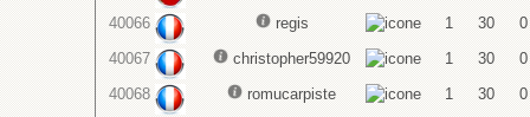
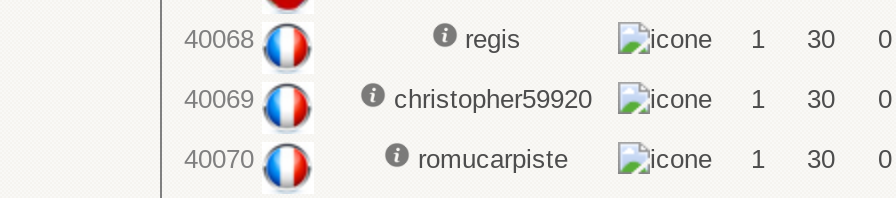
- 40066
+ 40068

- 40067
+ 40069

- 40068
+ 40070
